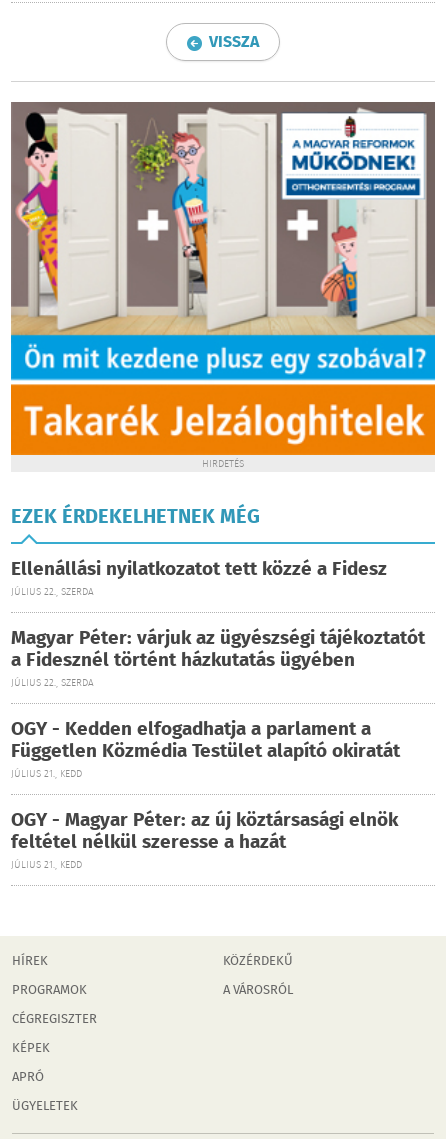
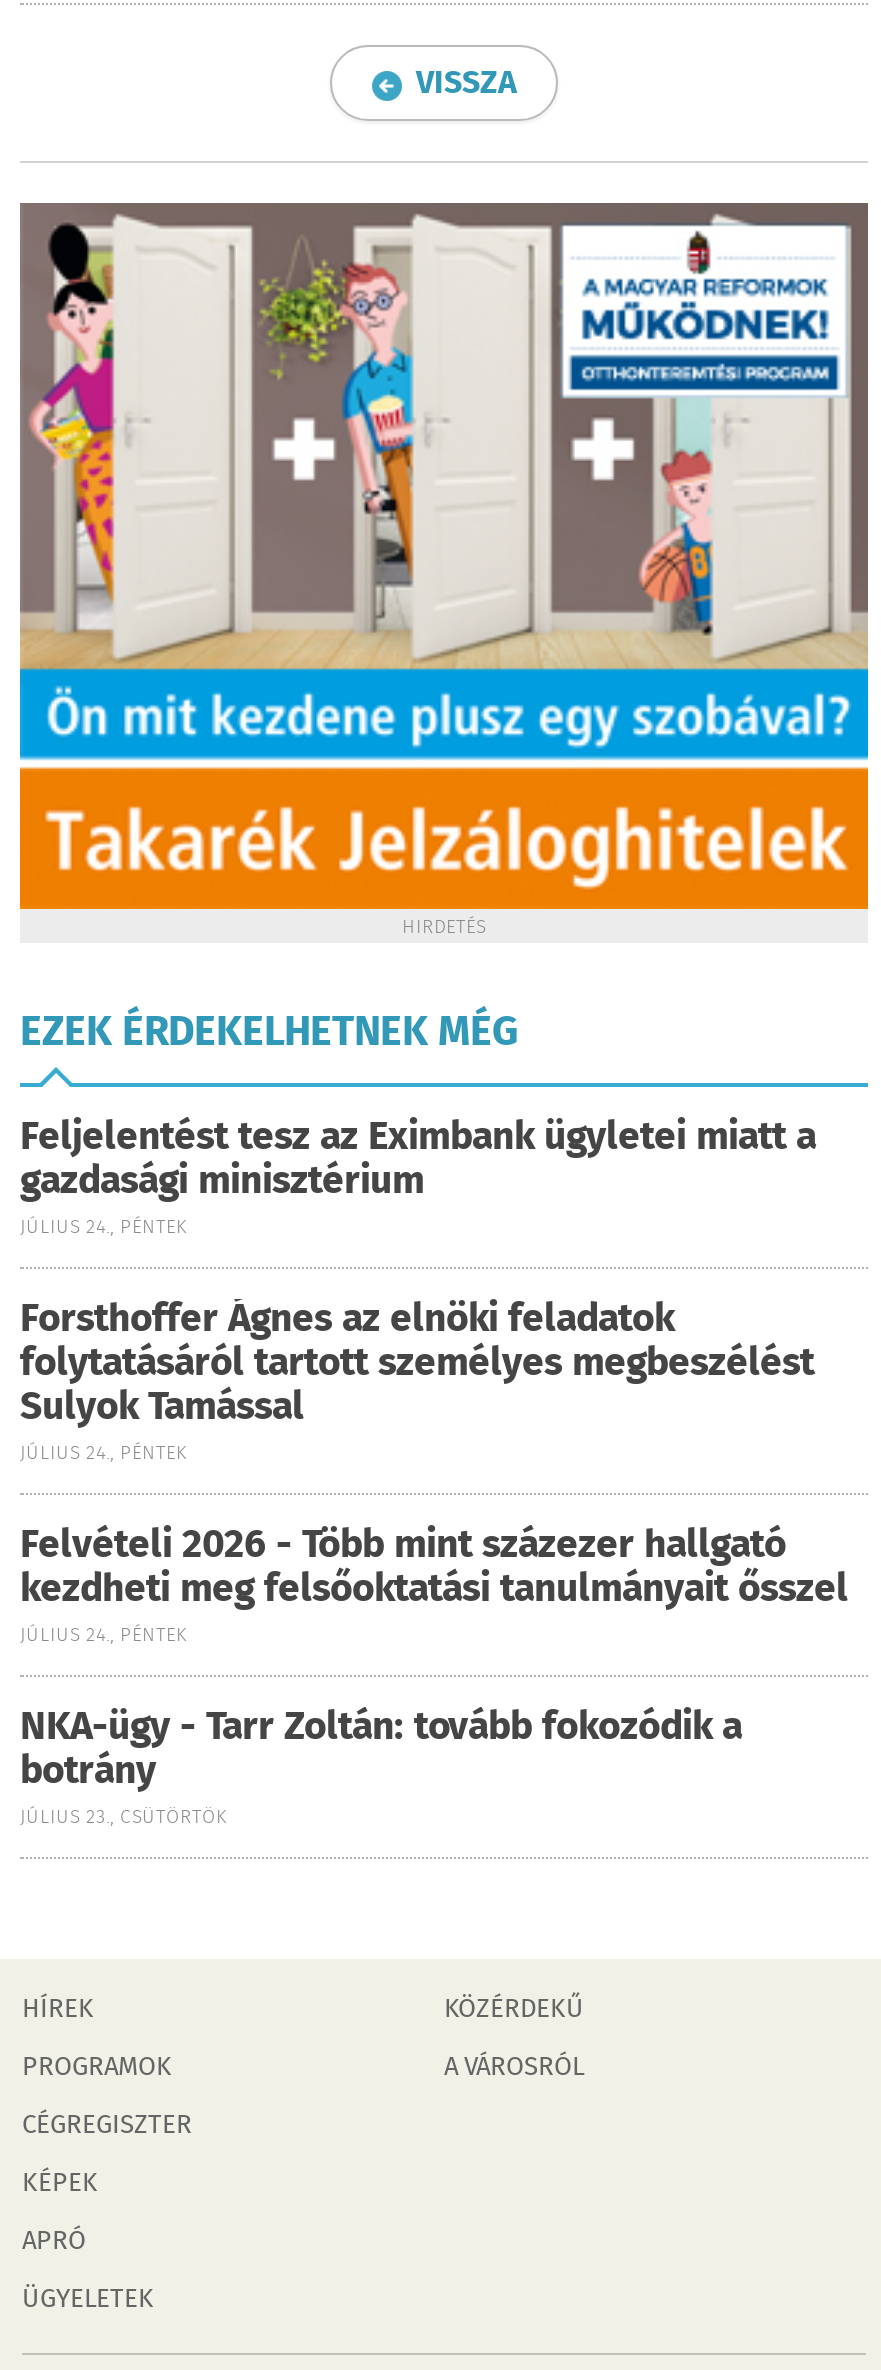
- Ellenállási nyilatkozatot tett közzé a Fidesz
- JÚLIUS 22., SZERDA
+ Feljelentést tesz az Eximbank ügyletei miatt a
+ gazdasági minisztérium
+ JÚLIUS 24., PÉNTEK

- Magyar Péter: várjuk az ügyészségi tájékoztatót
- a Fidesznél történt házkutatás ügyében
- JÚLIUS 22., SZERDA
+ Forsthoffer Ágnes az elnöki feladatok
+ folytatásáról tartott személyes megbeszélést
+ Sulyok Tamással
+ JÚLIUS 24., PÉNTEK

- OGY - Kedden elfogadhatja a parlament a
- Független Közmédia Testület alapító okiratát
- JÚLIUS 21., KEDD
+ Felvételi 2026 - Több mint százezer hallgató
+ kezdheti meg felsőoktatási tanulmányait ősszel
+ JÚLIUS 24., PÉNTEK

- OGY - Magyar Péter: az új köztársasági elnök
- feltétel nélkül szeresse a hazát
- JÚLIUS 21., KEDD
+ NKA-ügy - Tarr Zoltán: tovább fokozódik a
+ botrány
+ JÚLIUS 23., CSÜTÖRTÖK
